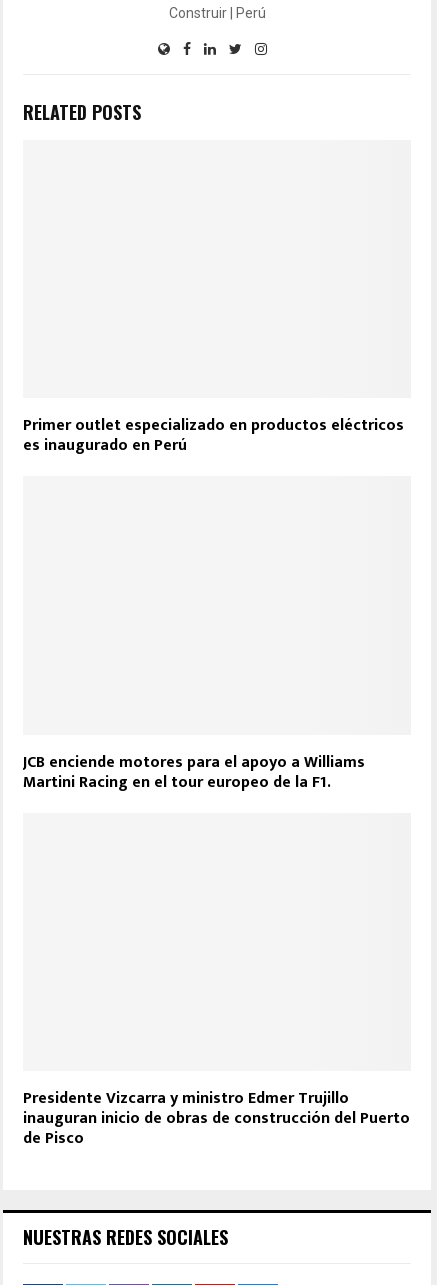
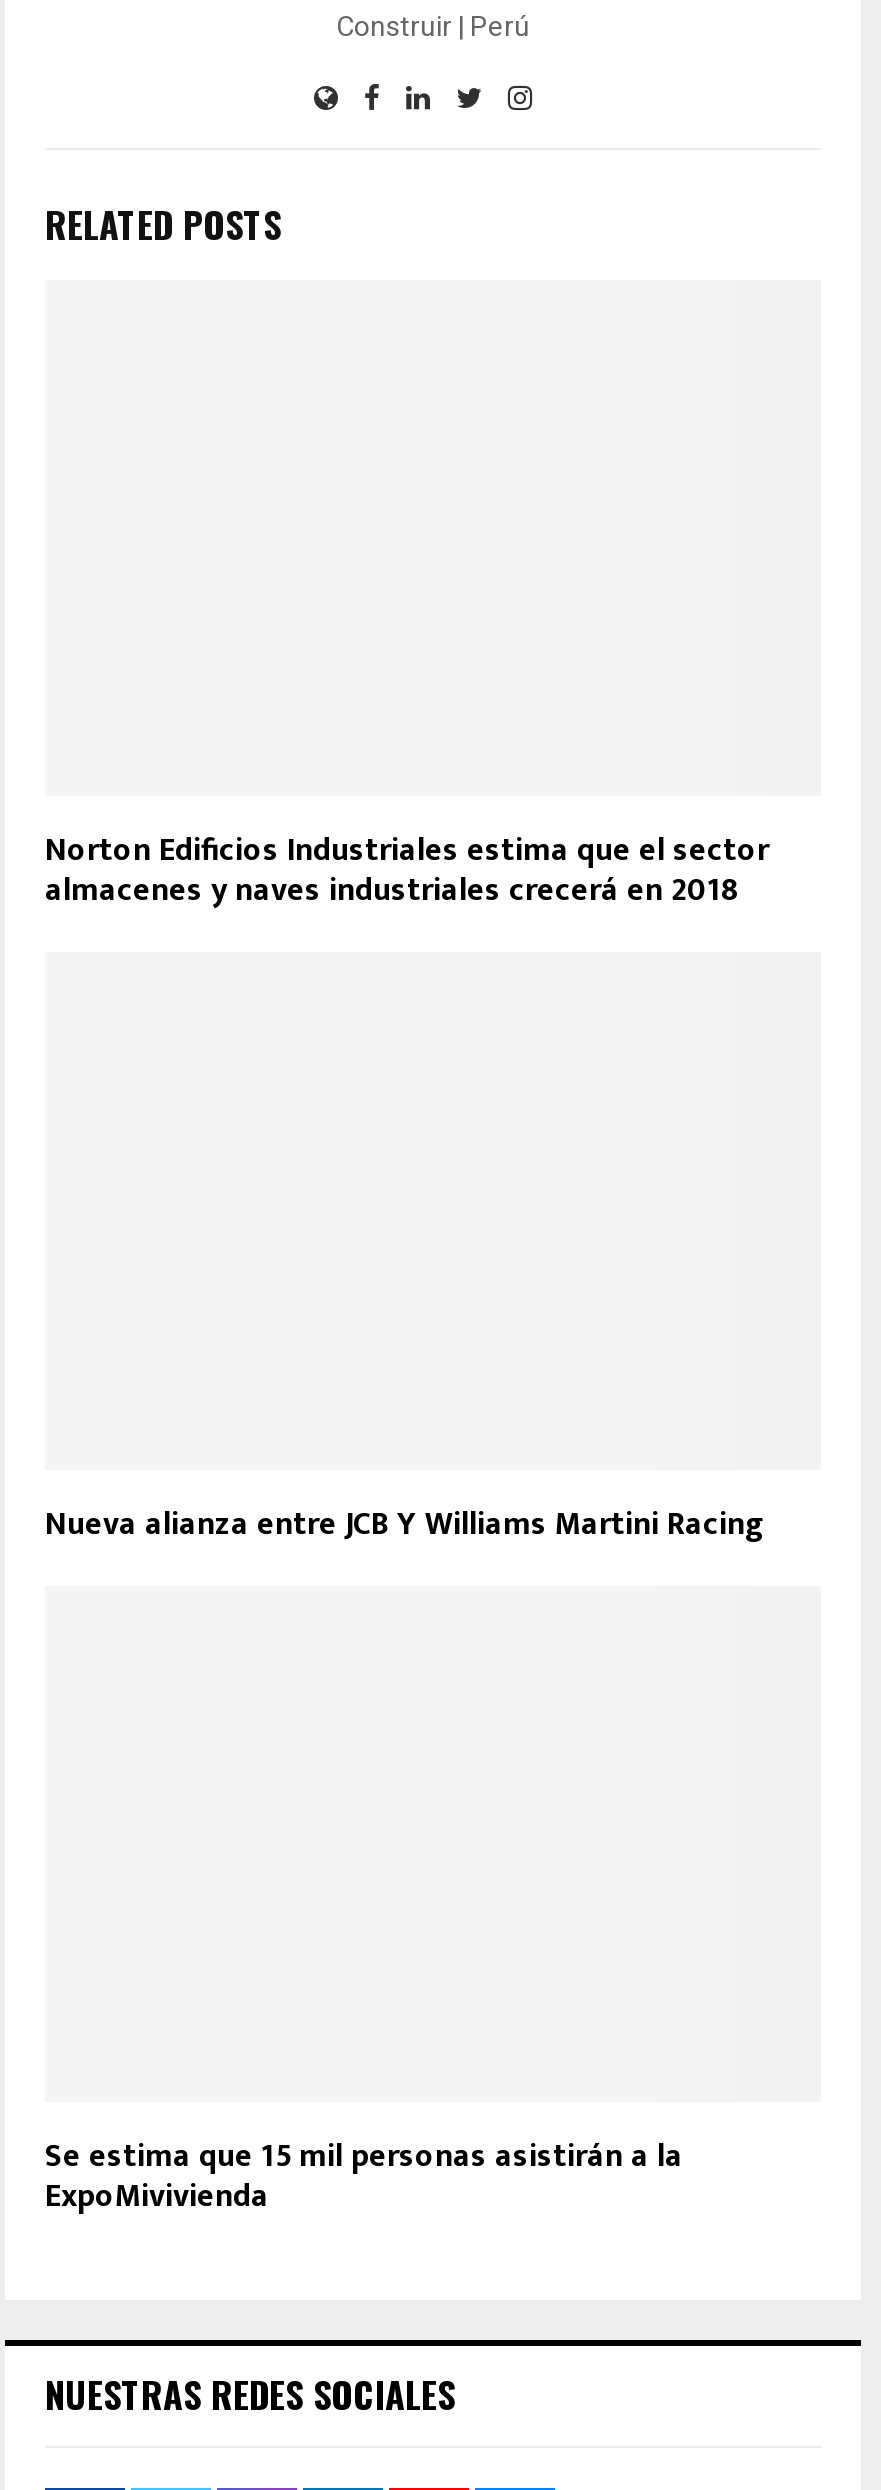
- Primer outlet especializado en productos eléctricos
- es inaugurado en Perú
+ Norton Edificios Industriales estima que el sector
+ almacenes y naves industriales crecerá en 2018

- JCB enciende motores para el apoyo a Williams
- Martini Racing en el tour europeo de la F1.
+ Nueva alianza entre JCB Y Williams Martini Racing

- Presidente Vizcarra y ministro Edmer Trujillo
- inauguran inicio de obras de construcción del Puerto
- de Pisco
+ Se estima que 15 mil personas asistirán a la
+ ExpoMivivienda
